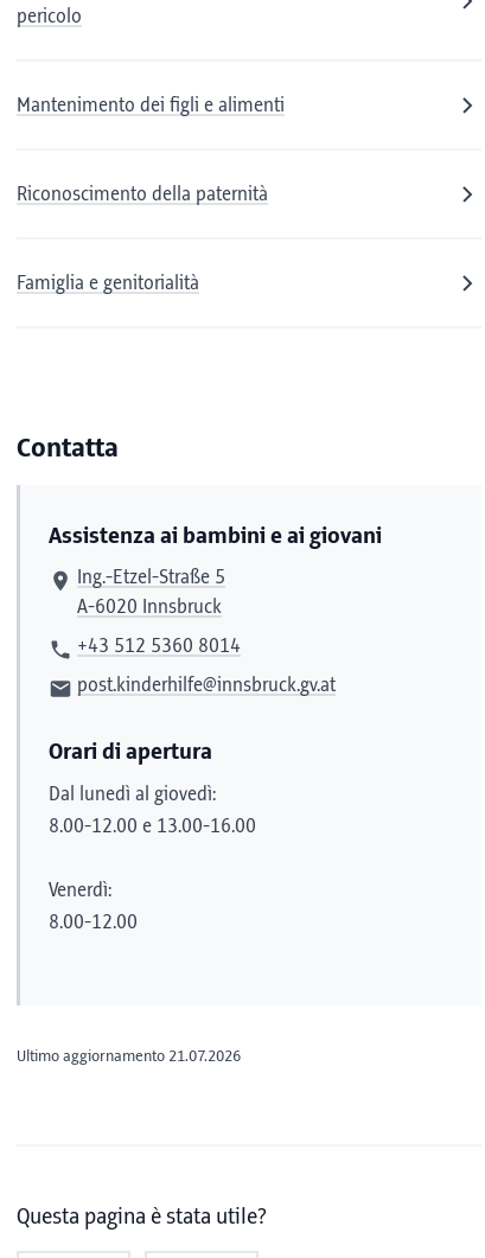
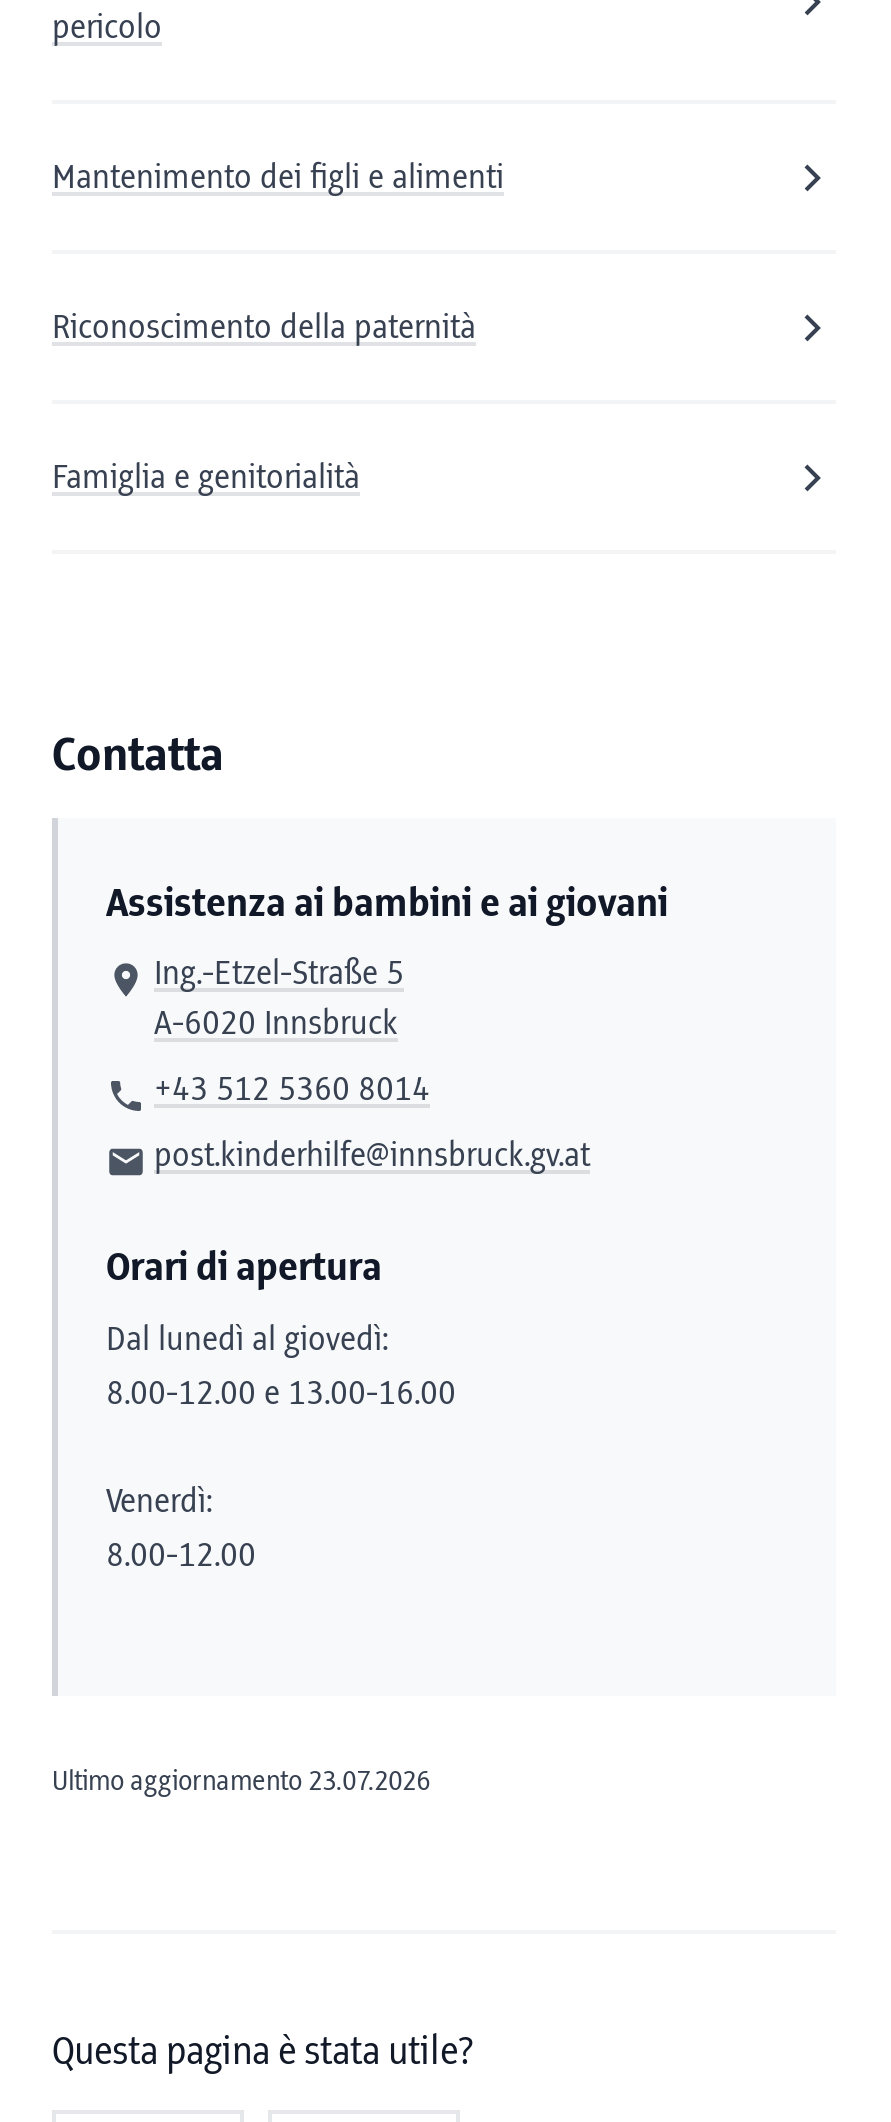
- Ultimo aggiornamento 21.07.2026
+ Ultimo aggiornamento 23.07.2026
